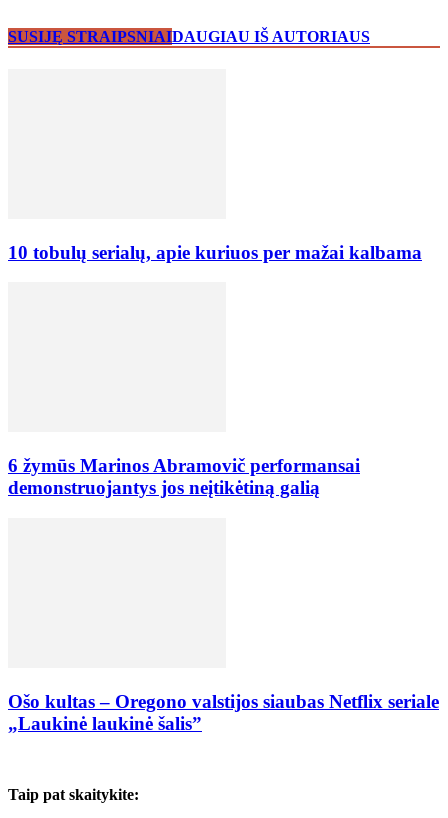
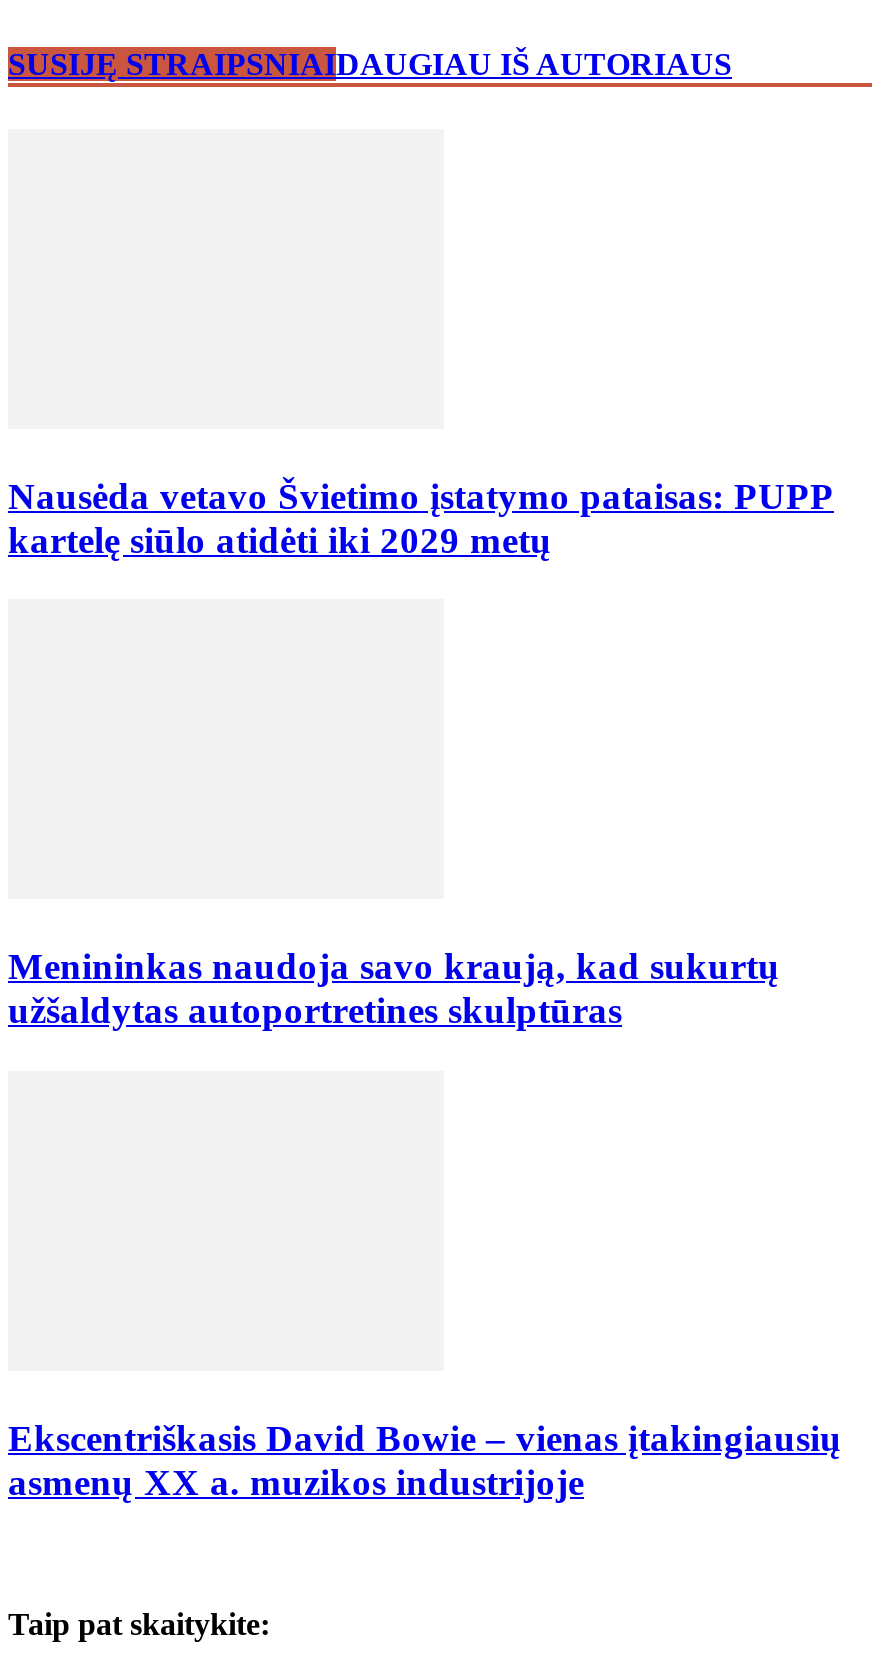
- 10 tobulų serialų, apie kuriuos per mažai kalbama
+ Nausėda vetavo Švietimo įstatymo pataisas: PUPP
+ kartelę siūlo atidėti iki 2029 metų

- 6 žymūs Marinos Abramovič performansai
- demonstruojantys jos neįtikėtiną galią
+ Menininkas naudoja savo kraują, kad sukurtų
+ užšaldytas autoportretines skulptūras

- Ošo kultas – Oregono valstijos siaubas Netflix seriale
- „Laukinė laukinė šalis”
+ Ekscentriškasis David Bowie – vienas įtakingiausių
+ asmenų XX a. muzikos industrijoje
